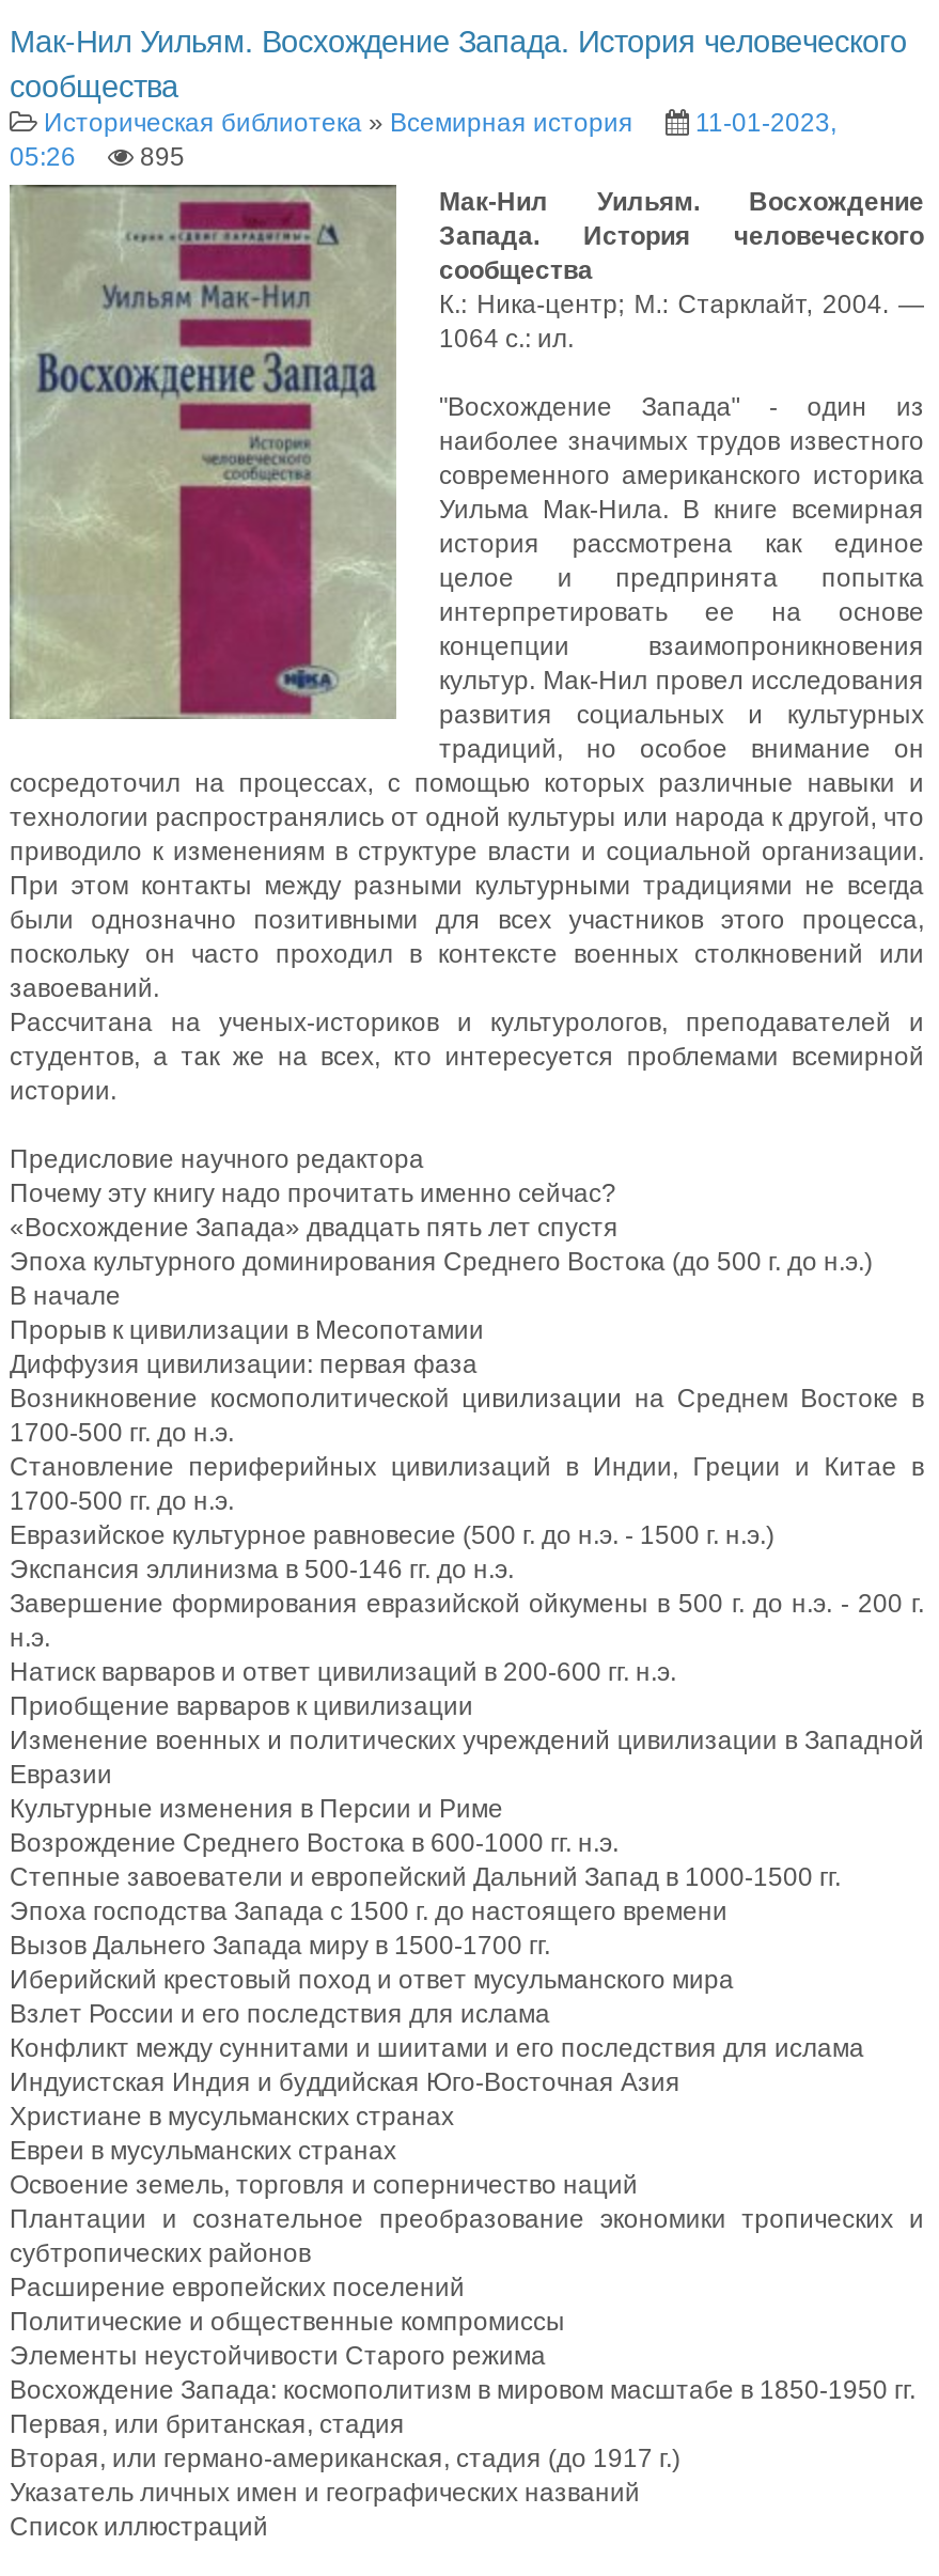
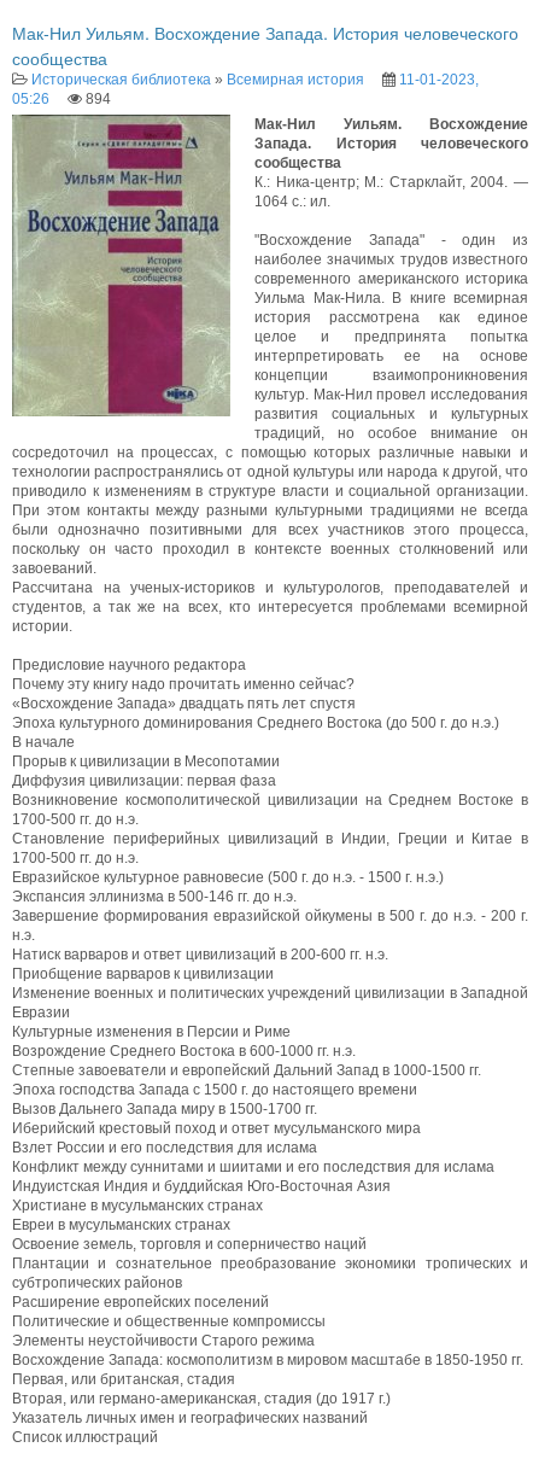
- 05:26 895
+ 05:26 894
